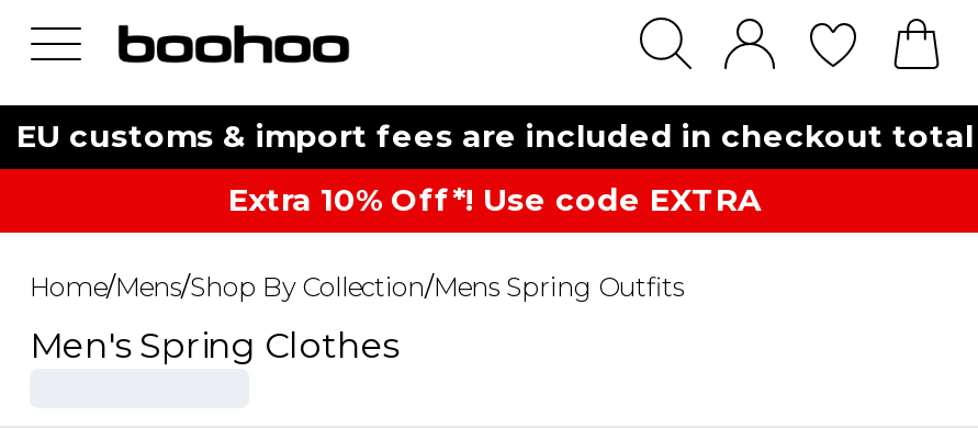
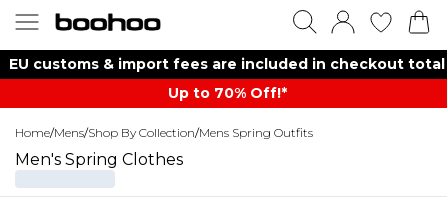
- Extra 10% Off*! Use code EXTRA
+ Up to 70% Off!*
